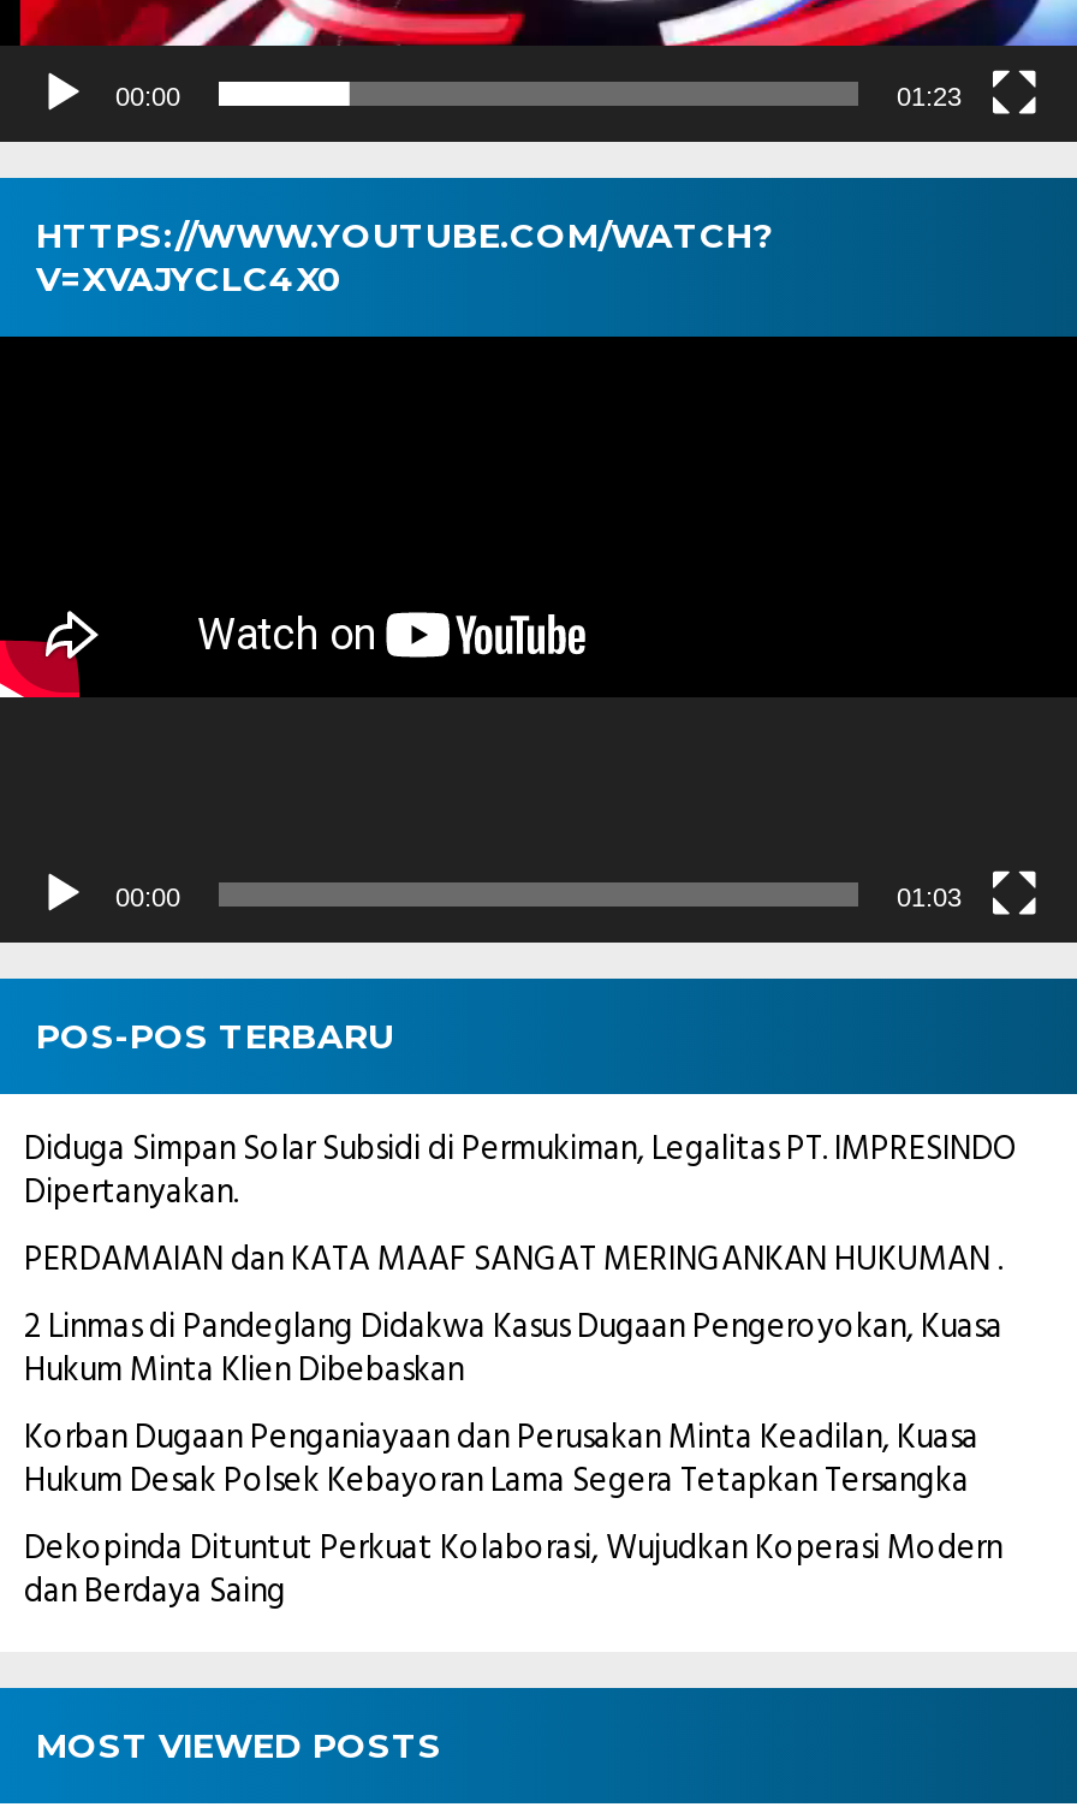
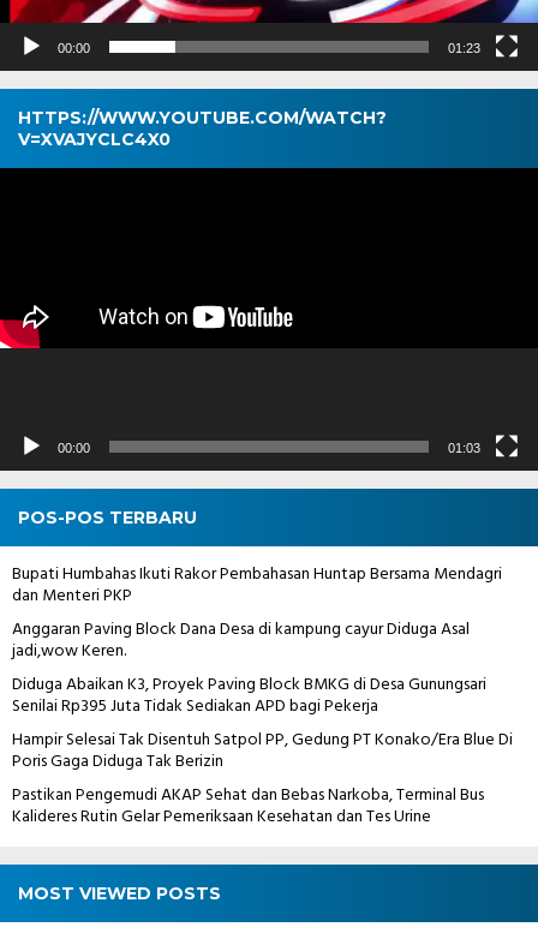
- Diduga Simpan Solar Subsidi di Permukiman, Legalitas PT. IMPRESINDO
- Dipertanyakan.
- PERDAMAIAN dan KATA MAAF SANGAT MERINGANKAN HUKUMAN .
- 2 Linmas di Pandeglang Didakwa Kasus Dugaan Pengeroyokan, Kuasa
- Hukum Minta Klien Dibebaskan
- Korban Dugaan Penganiayaan dan Perusakan Minta Keadilan, Kuasa
- Hukum Desak Polsek Kebayoran Lama Segera Tetapkan Tersangka
- Dekopinda Dituntut Perkuat Kolaborasi, Wujudkan Koperasi Modern
- dan Berdaya Saing
+ Bupati Humbahas Ikuti Rakor Pembahasan Huntap Bersama Mendagri
+ dan Menteri PKP
+ Anggaran Paving Block Dana Desa di kampung cayur Diduga Asal
+ jadi,wow Keren.
+ Diduga Abaikan K3, Proyek Paving Block BMKG di Desa Gunungsari
+ Senilai Rp395 Juta Tidak Sediakan APD bagi Pekerja
+ Hampir Selesai Tak Disentuh Satpol PP, Gedung PT Konako/Era Blue Di
+ Poris Gaga Diduga Tak Berizin
+ Pastikan Pengemudi AKAP Sehat dan Bebas Narkoba, Terminal Bus
+ Kalideres Rutin Gelar Pemeriksaan Kesehatan dan Tes Urine
